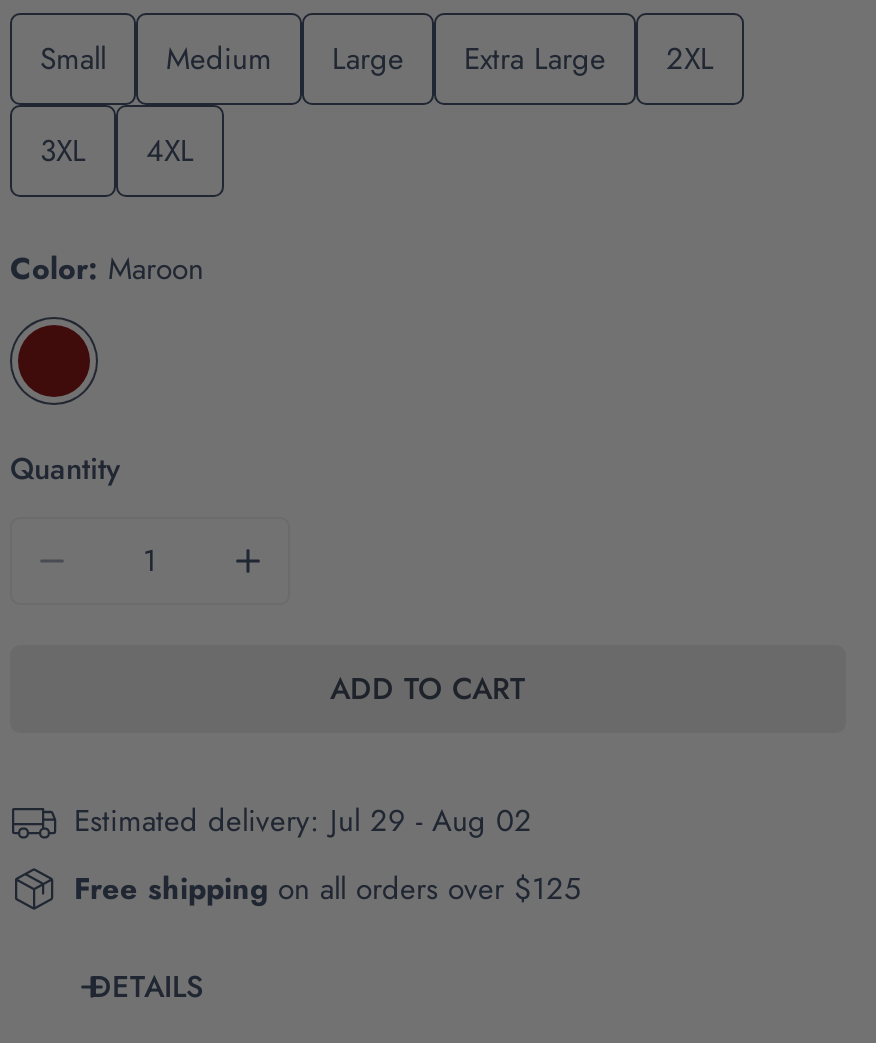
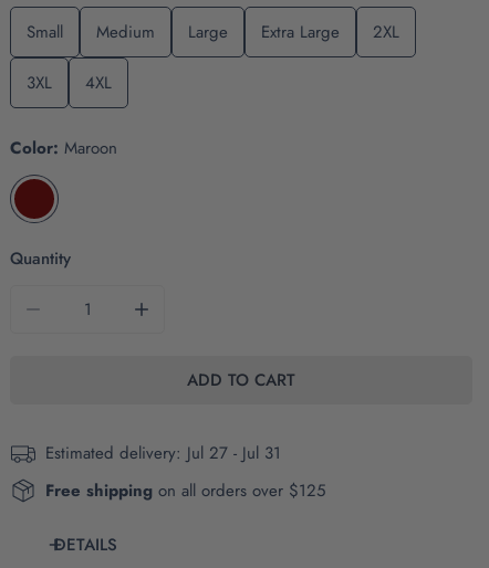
- Estimated delivery: Jul 29 - Aug 02
+ Estimated delivery: Jul 27 - Jul 31
